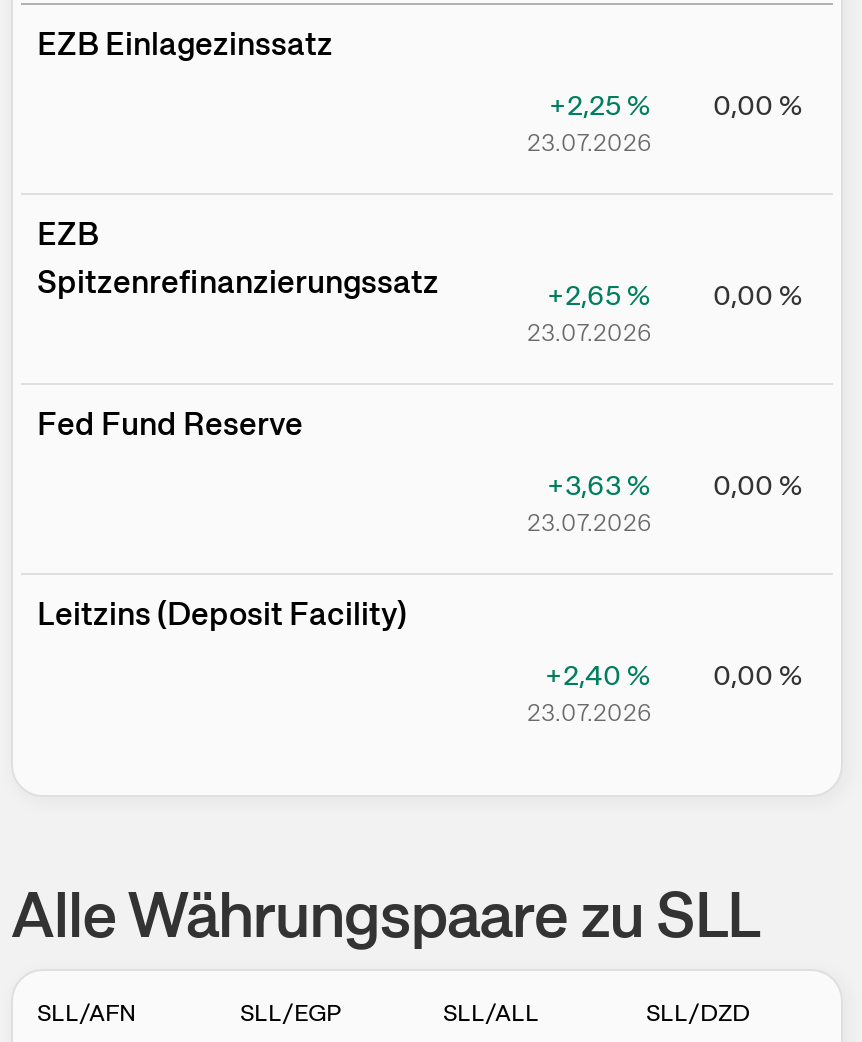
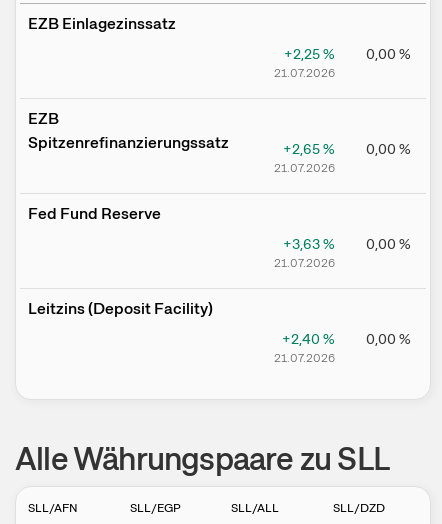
- 23.07.2026
+ 21.07.2026

- 23.07.2026
+ 21.07.2026

- 23.07.2026
+ 21.07.2026

- 23.07.2026
+ 21.07.2026
